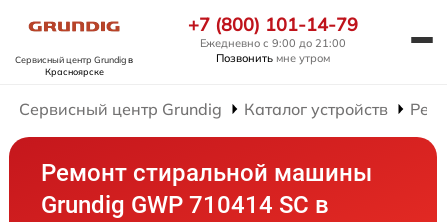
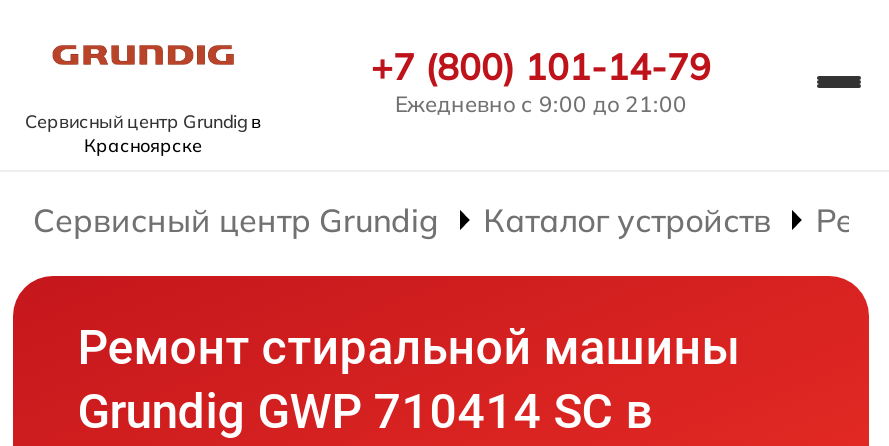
- Позвонить мне утром
